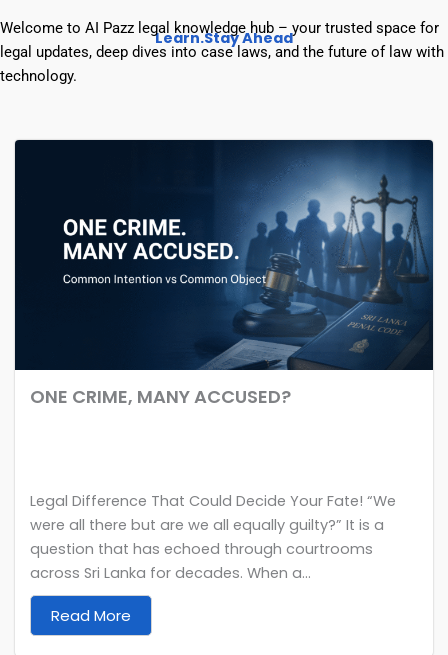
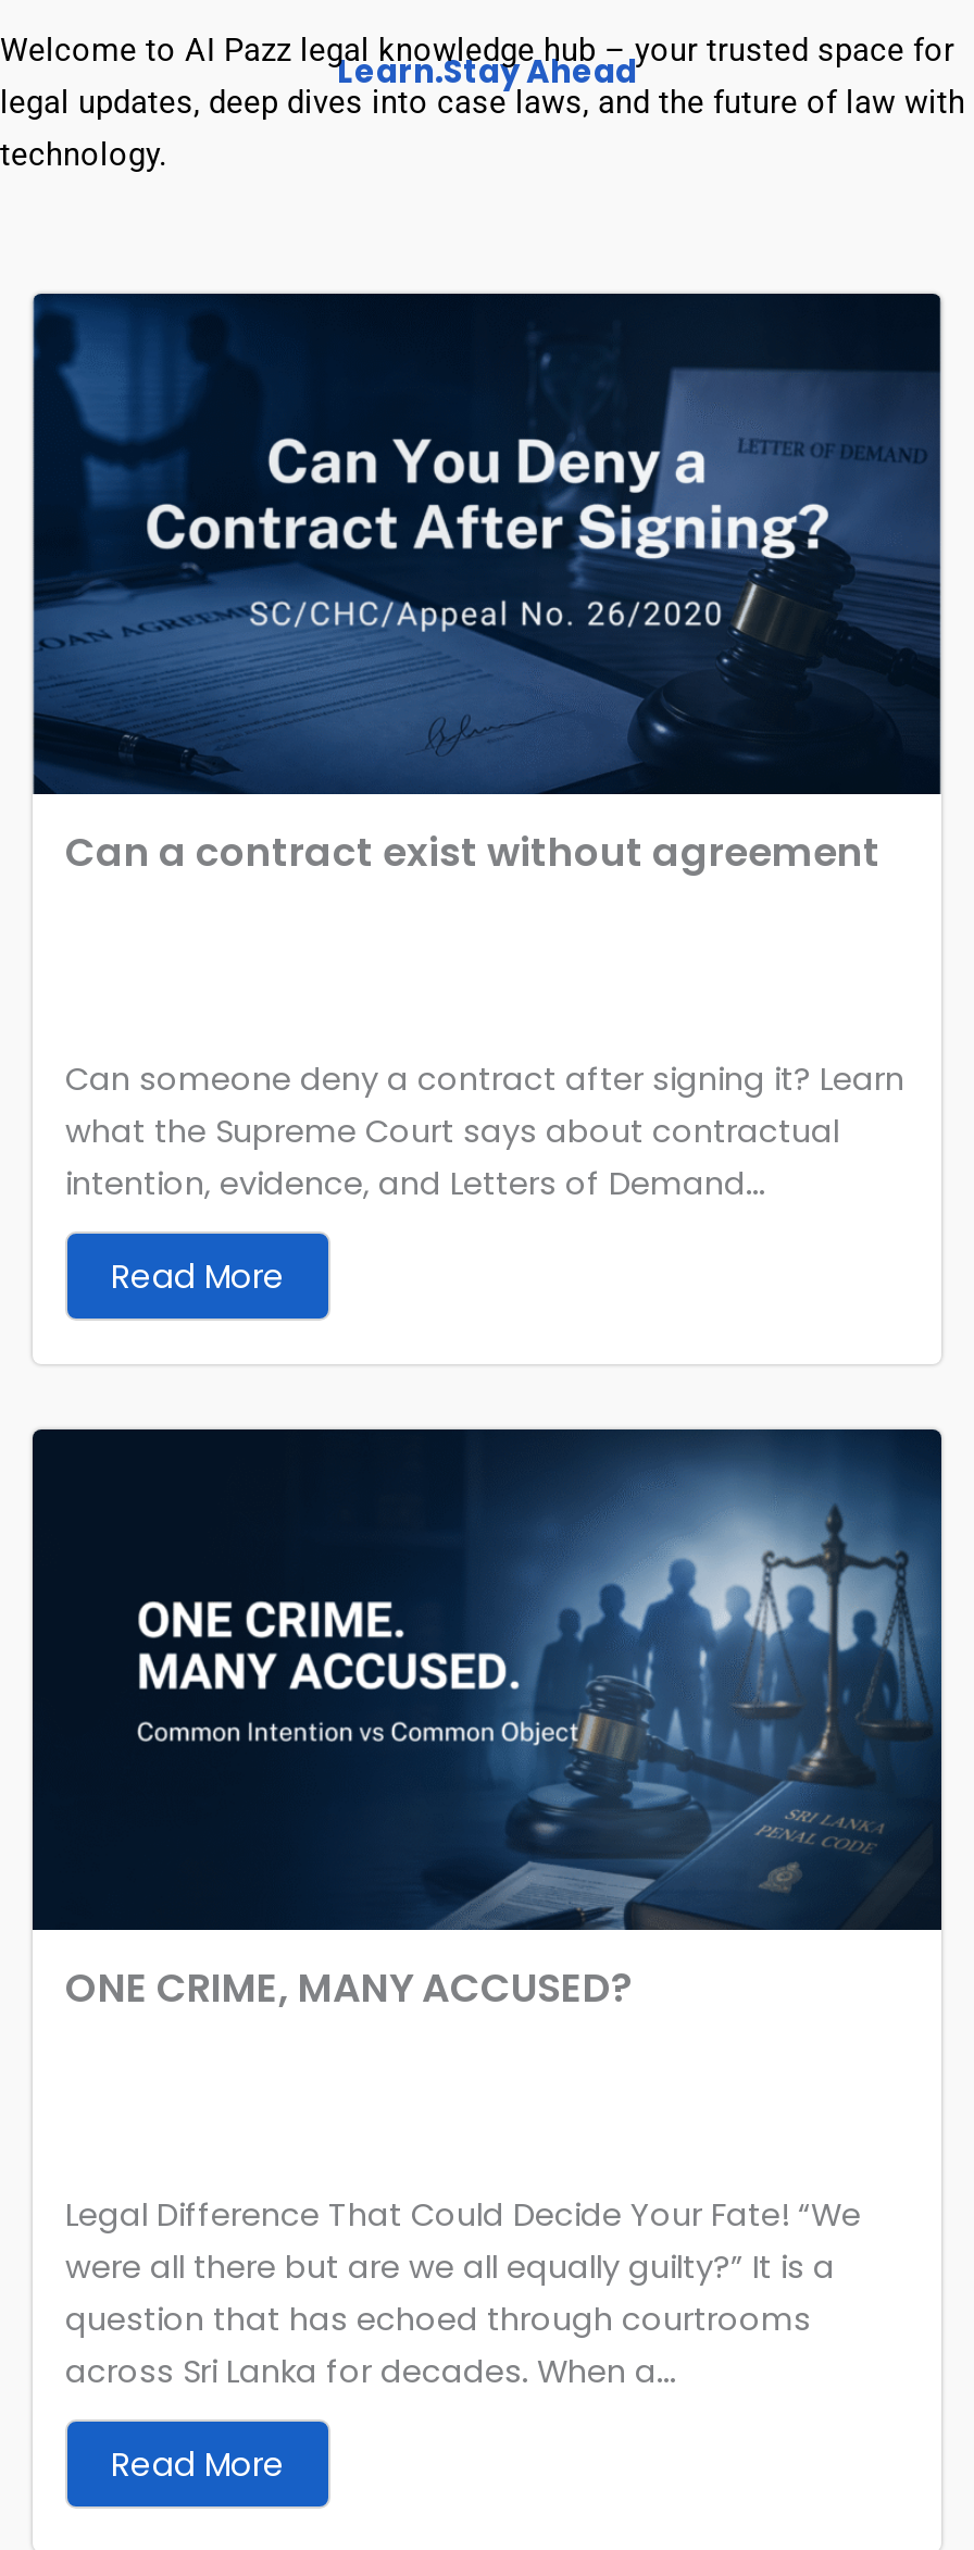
+ [image]
+ Can a contract exist without agreement

+ Can someone deny a contract after signing it? Learn
+ what the Supreme Court says about contractual
+ intention, evidence, and Letters of Demand...
+ Read More
